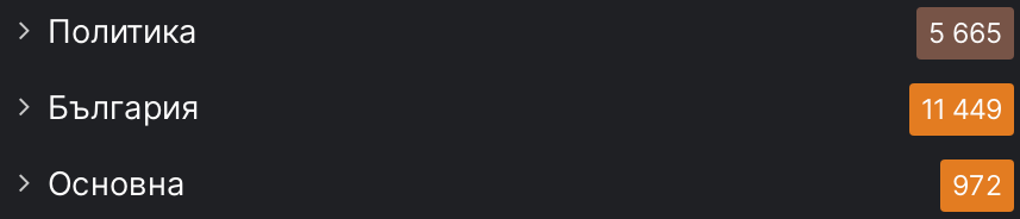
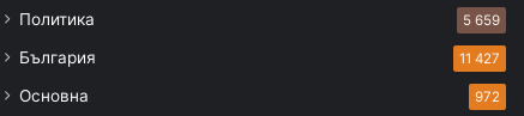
- 5 665
+ 5 659

- 11 449
+ 11 427
